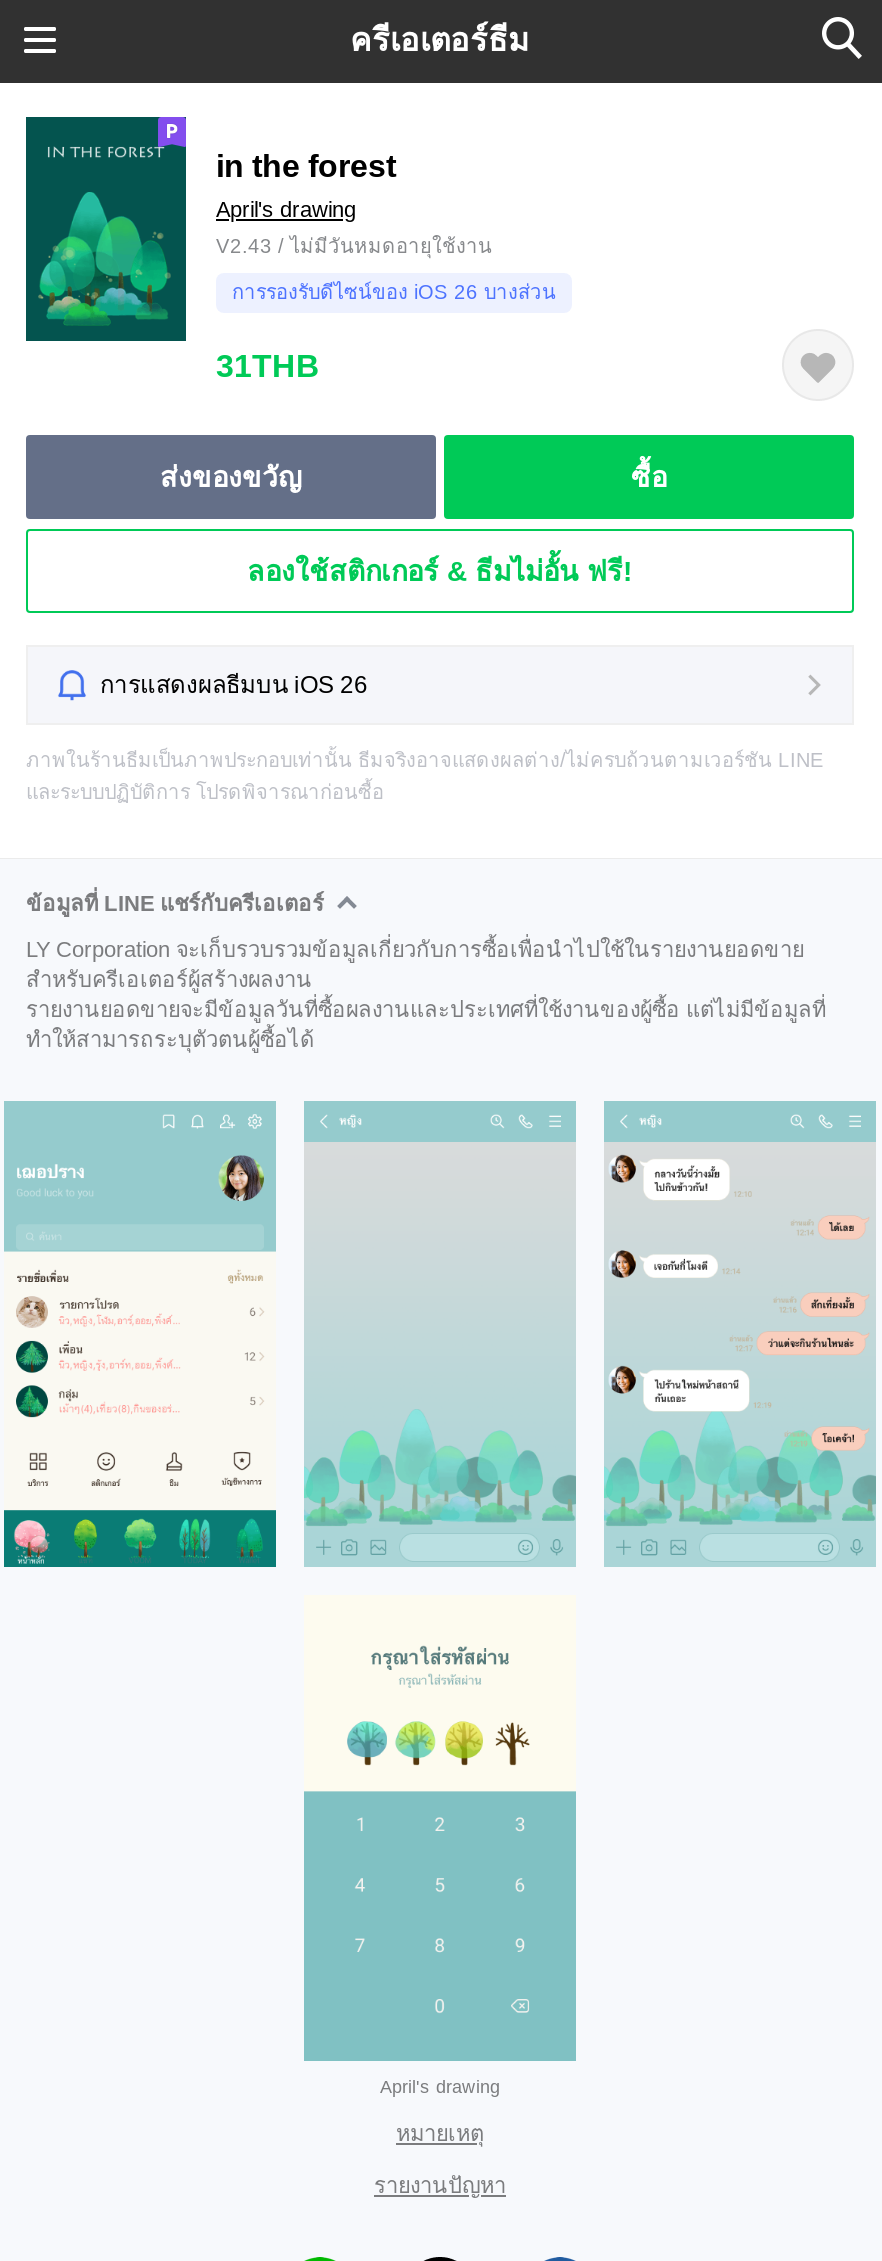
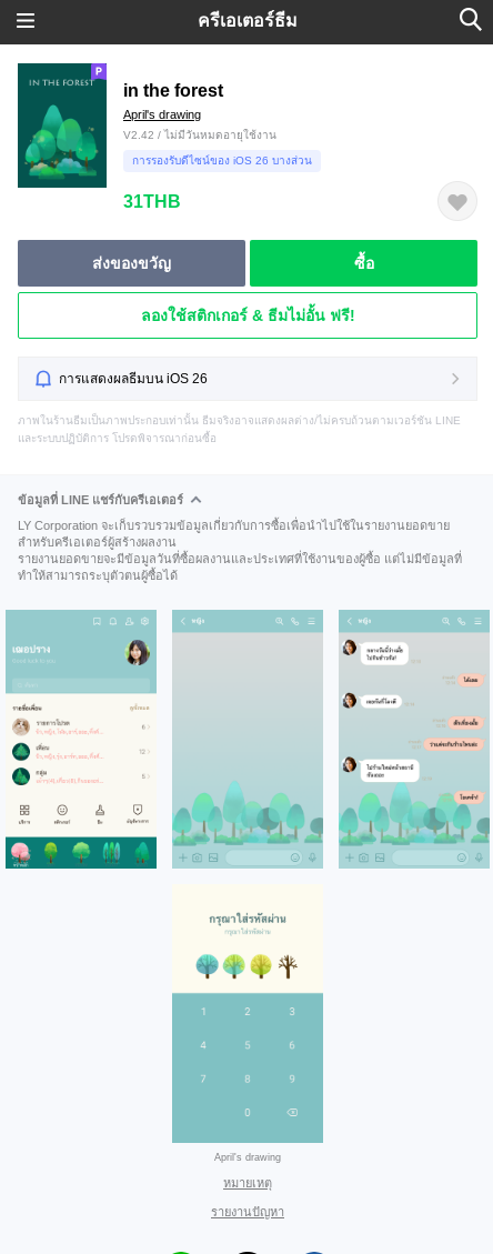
- V2.43 / ไม่มีวันหมดอายุใช้งาน
+ V2.42 / ไม่มีวันหมดอายุใช้งาน
